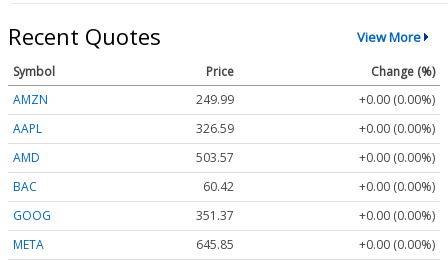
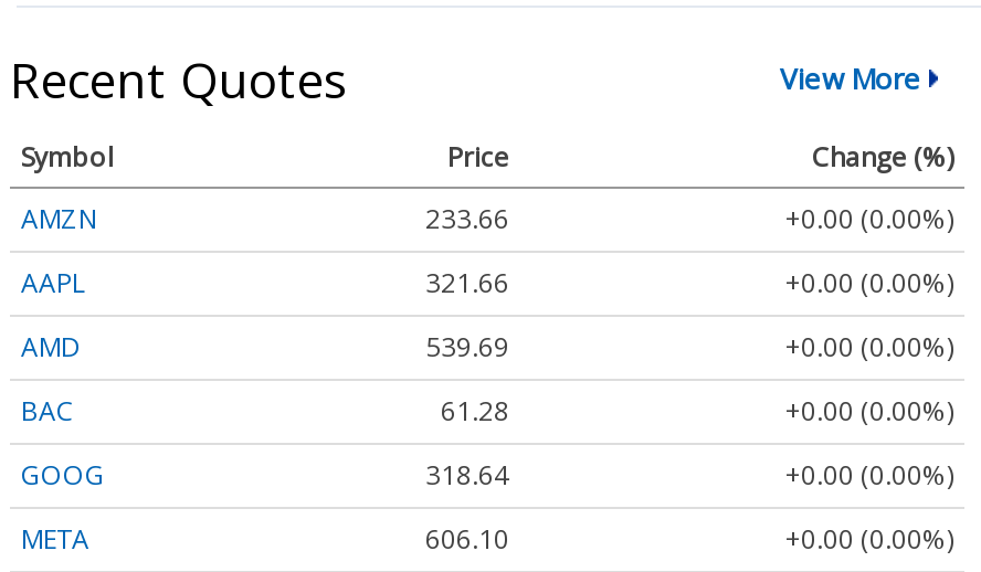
- 249.99
+ 233.66

- 326.59
+ 321.66

- 503.57
+ 539.69

- 60.42
+ 61.28

- 351.37
+ 318.64

- 645.85
+ 606.10
